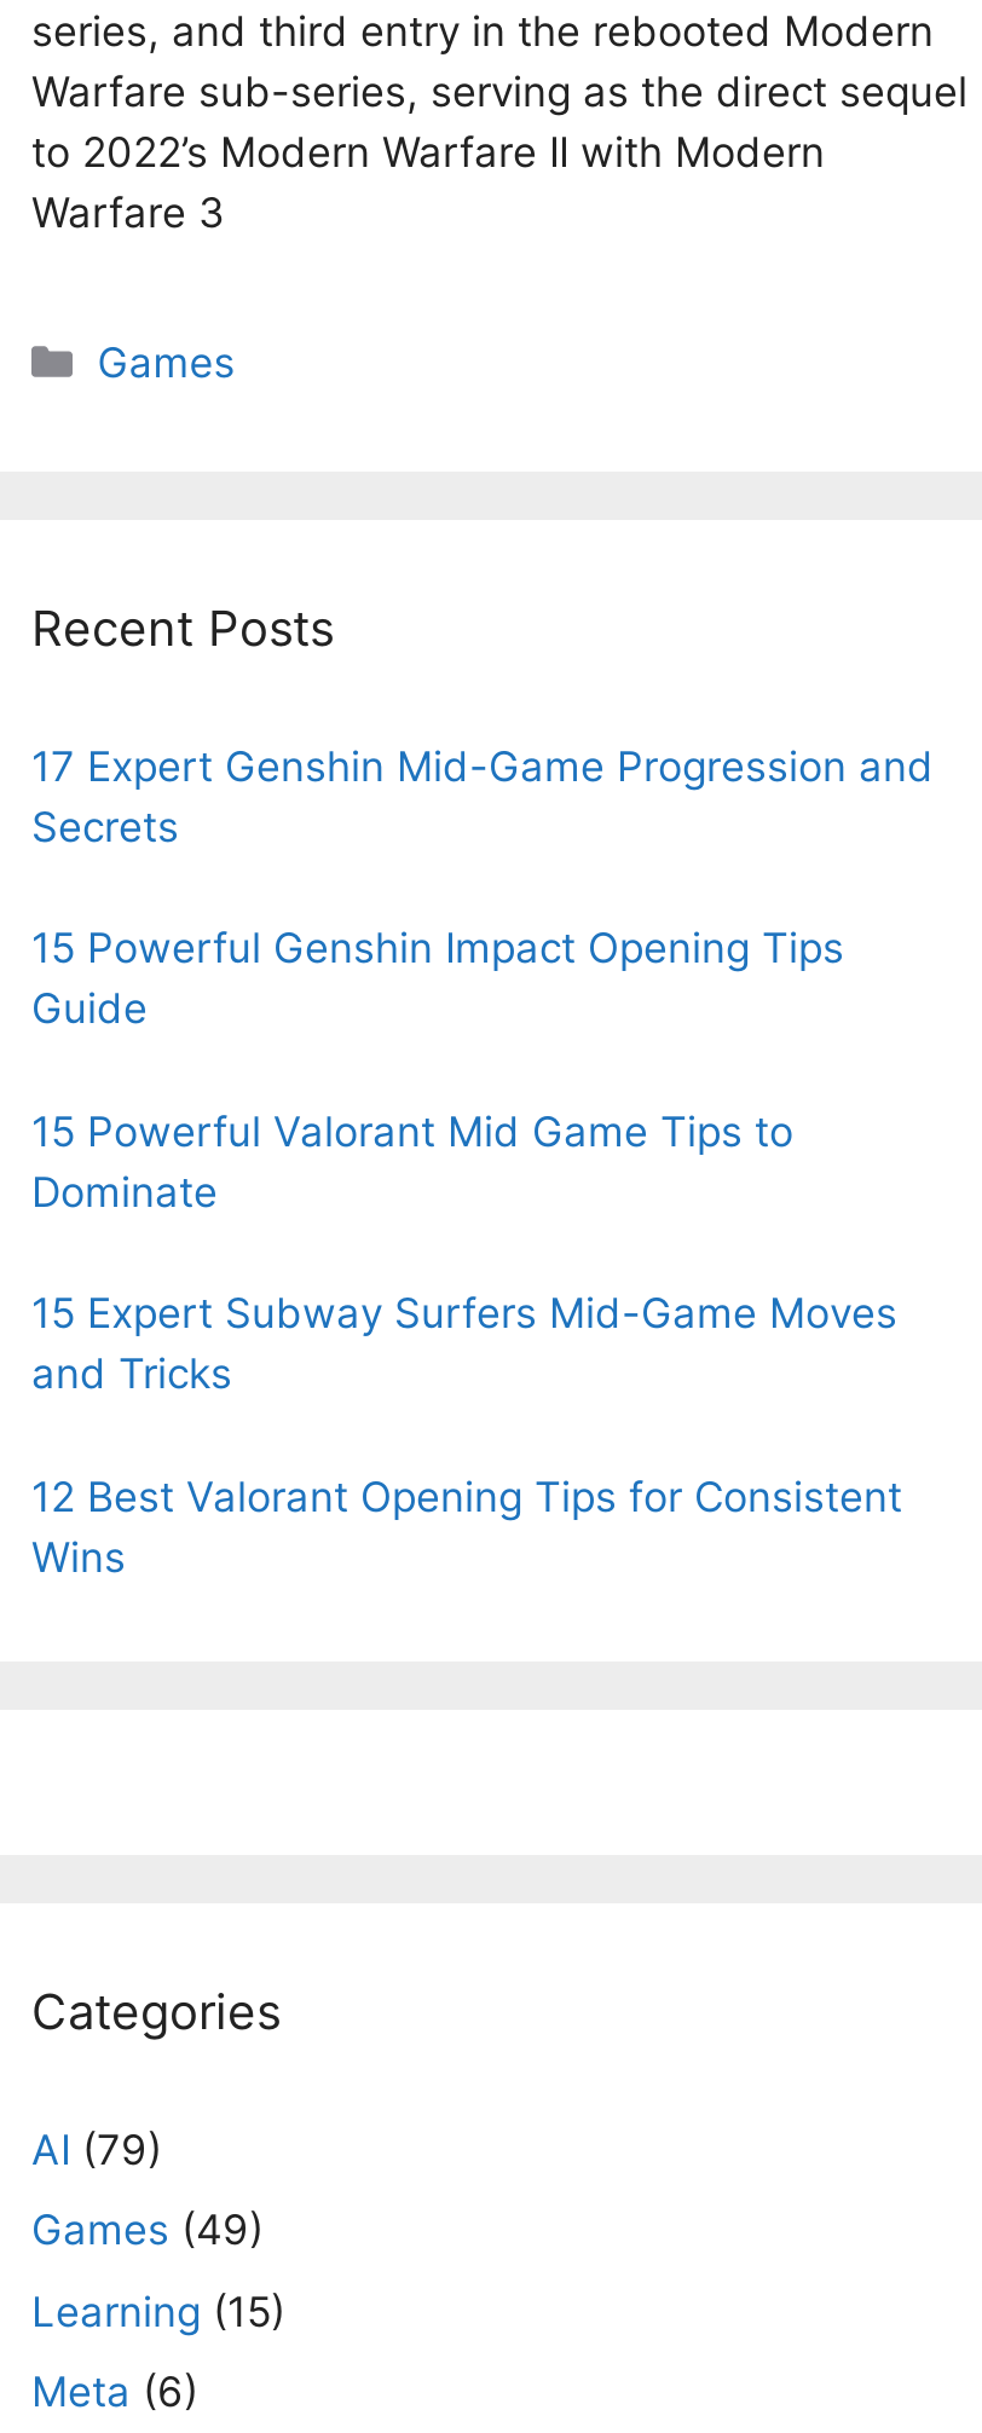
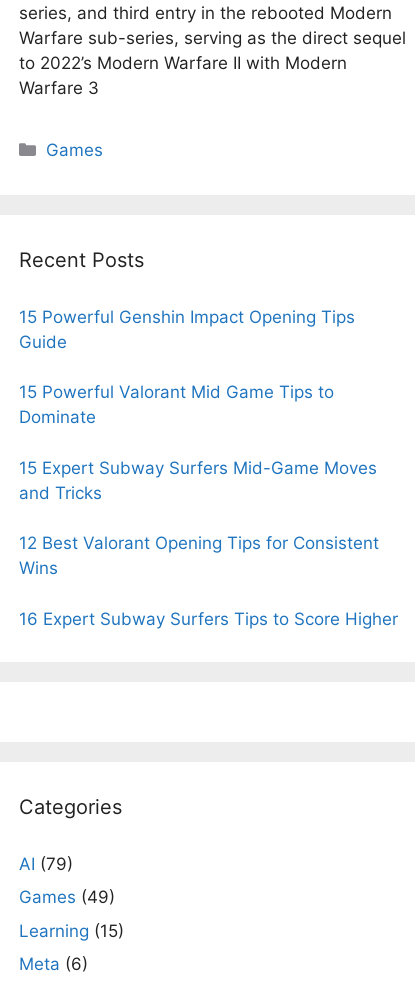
- 17 Expert Genshin Mid-Game Progression and
- Secrets

moved up: 15 Powerful Genshin Impact Opening Tips | Guide | 15 Powerful Valorant Mid Game Tips to | Dominate | 15 Expert Subway Surfers Mid-Game Moves | and Tricks | 12 Best Valorant Opening Tips for Consistent | Wins

+ 16 Expert Subway Surfers Tips to Score Higher
